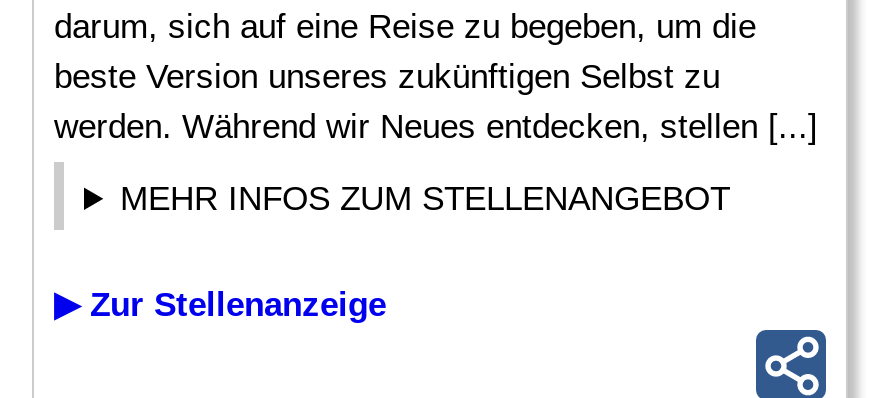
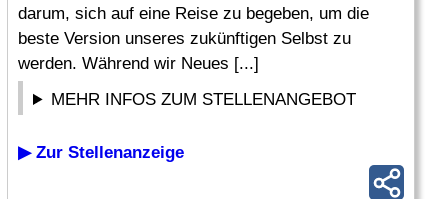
- werden. Während wir Neues entdecken, stellen [...]
+ werden. Während wir Neues [...]
